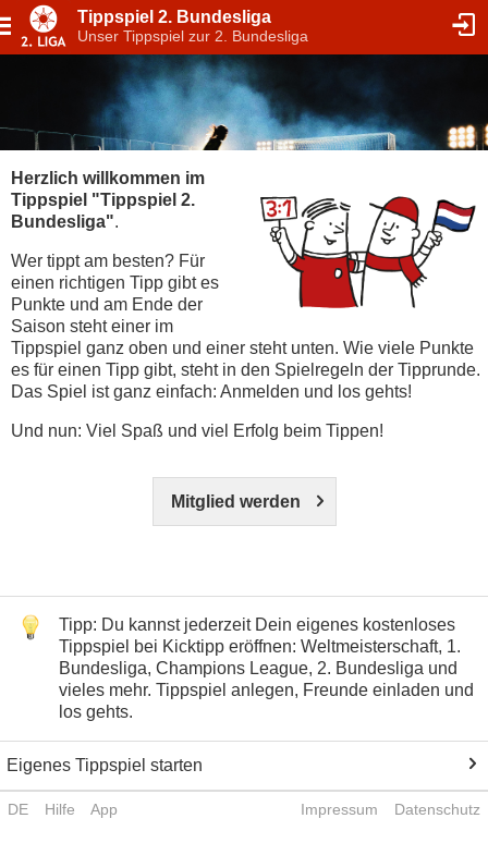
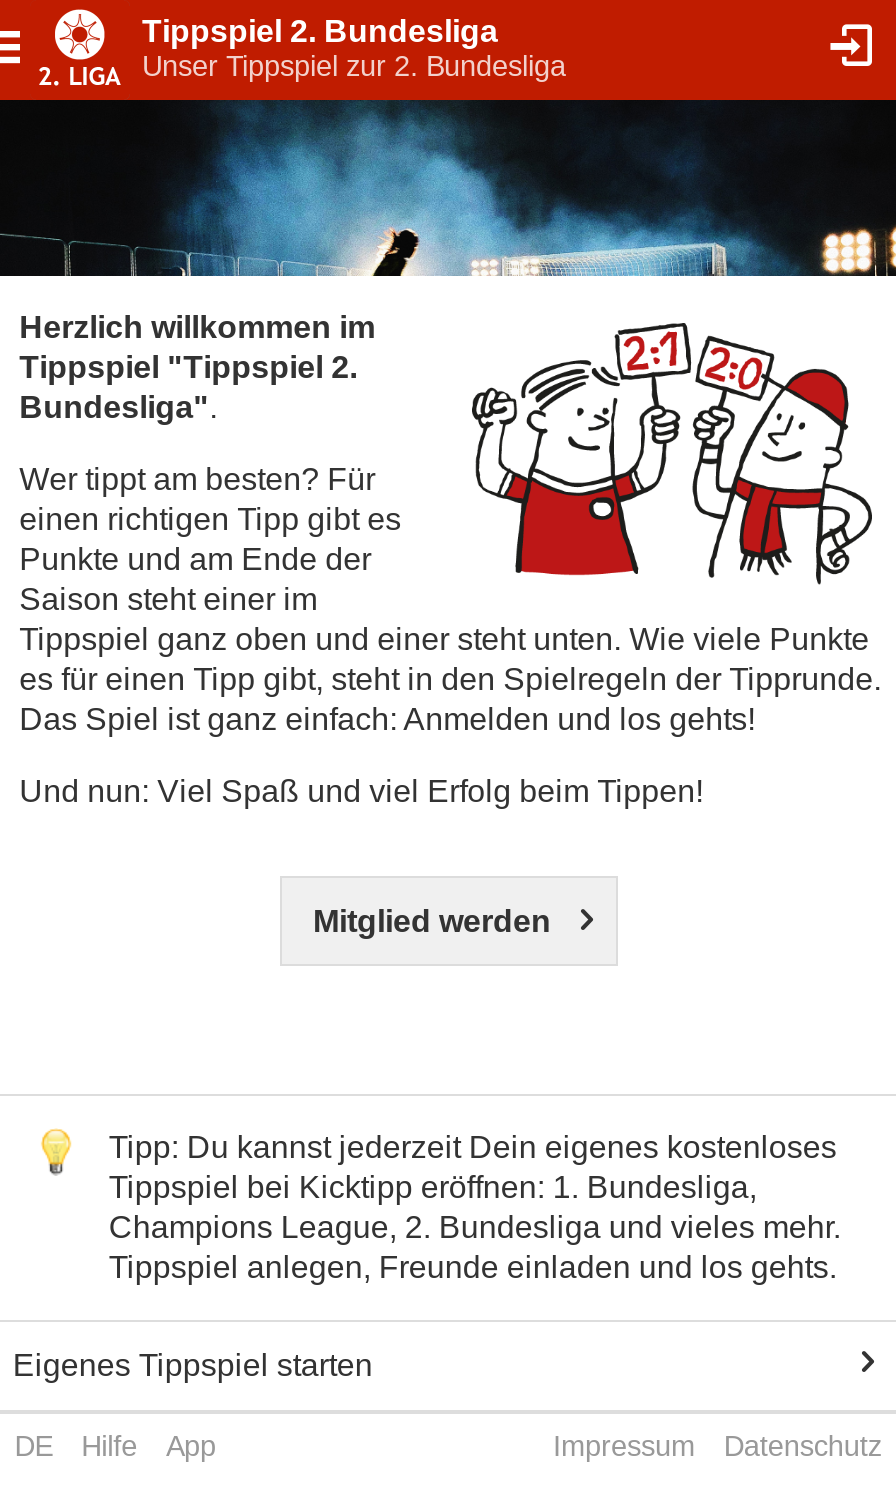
- [image]
+ [image]

- Tippspiel bei Kicktipp eröffnen: Weltmeisterschaft, 1.
- Bundesliga, Champions League, 2. Bundesliga und
- vieles mehr. Tippspiel anlegen, Freunde einladen und
- los gehts.
+ Tippspiel bei Kicktipp eröffnen: 1. Bundesliga,
+ Champions League, 2. Bundesliga und vieles mehr.
+ Tippspiel anlegen, Freunde einladen und los gehts.
